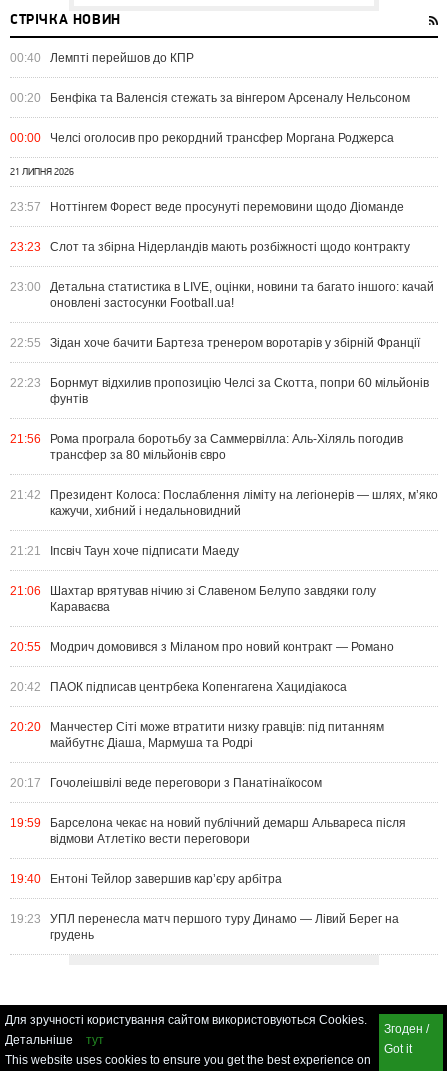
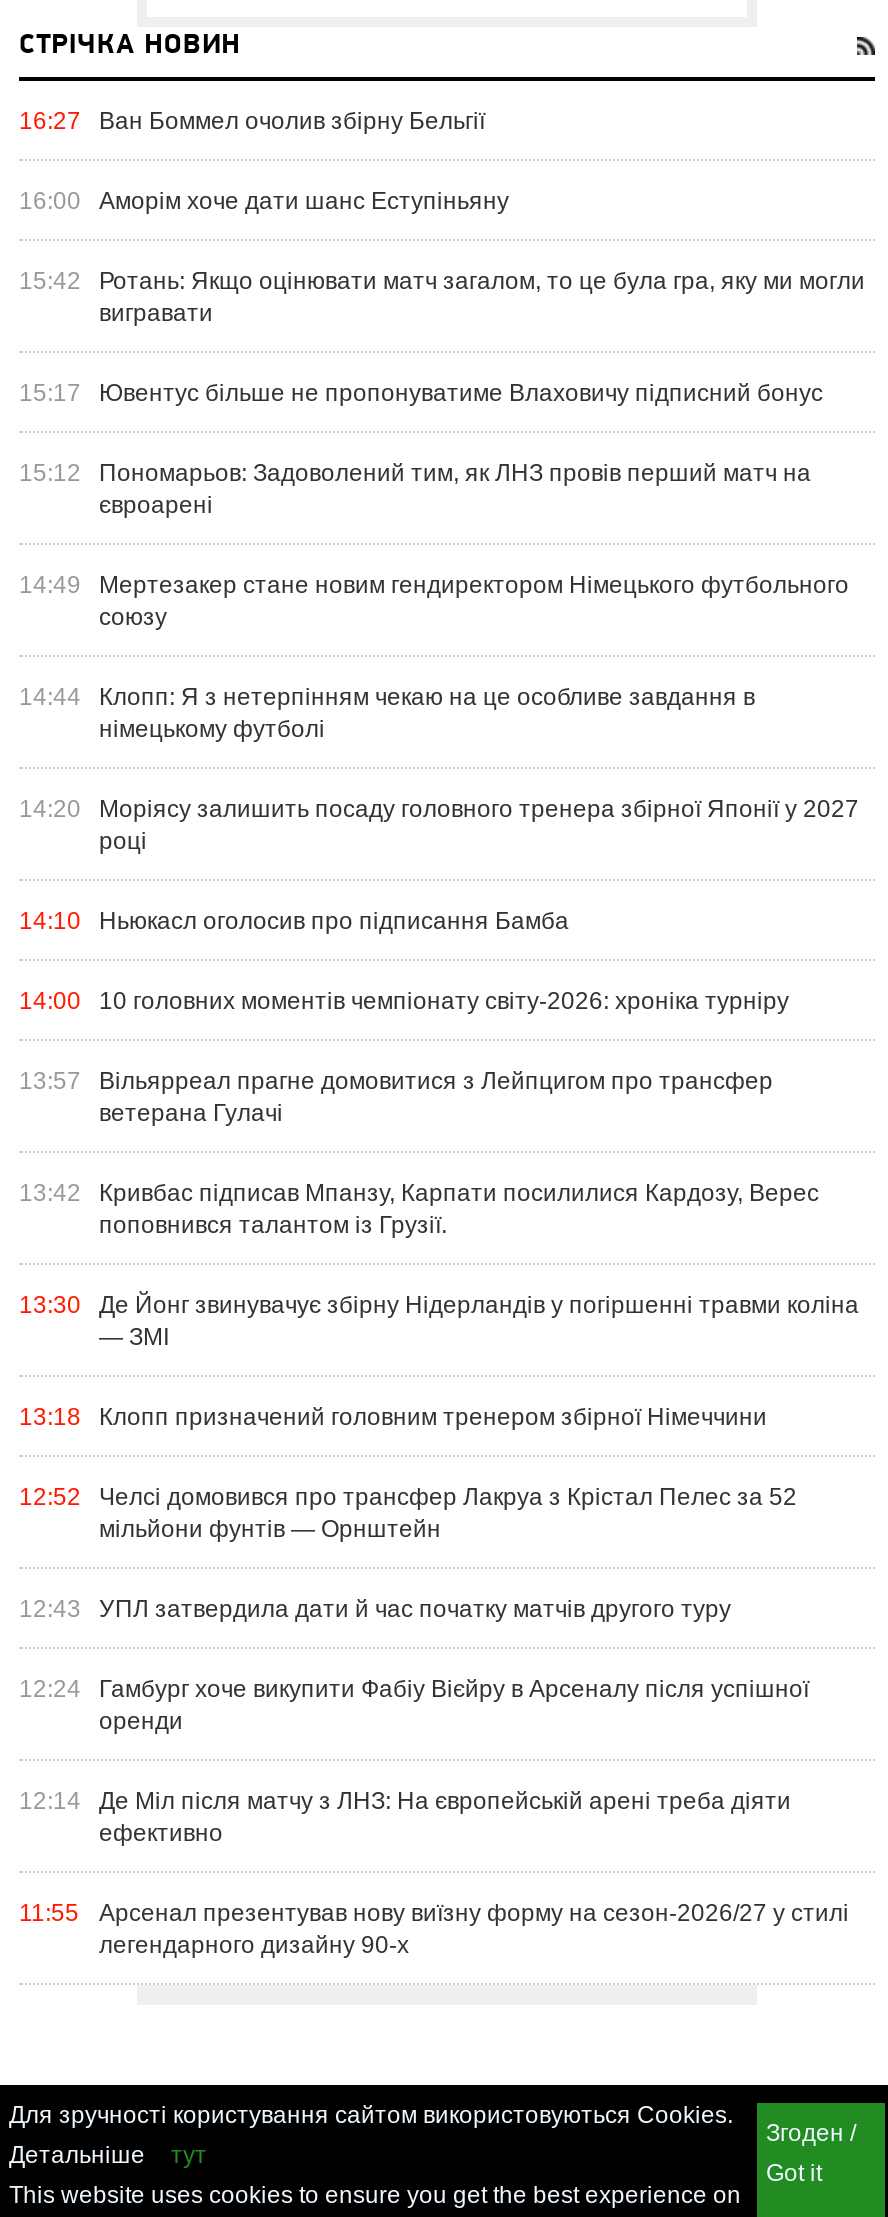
- 00:40
- Лемпті перейшов до КПР
- 00:20
- Бенфіка та Валенсія стежать за вінгером Арсеналу Нельсоном
- 00:00
- Челсі оголосив про рекордний трансфер Моргана Роджерса
- 21 ЛИПНЯ 2026
- 23:57
- Ноттінгем Форест веде просунуті перемовини щодо Діоманде
- 23:23
- Слот та збірна Нідерландів мають розбіжності щодо контракту
- 23:00
- Детальна статистика в LIVE, оцінки, новини та багато іншого: качай
- оновлені застосунки Football.ua!
- 22:55
- Зідан хоче бачити Бартеза тренером воротарів у збірній Франції
- 22:23
- Борнмут відхилив пропозицію Челсі за Скотта, попри 60 мільйонів
- фунтів
- 21:56
- Рома програла боротьбу за Саммервілла: Аль-Хіляль погодив
- трансфер за 80 мільйонів євро
- 21:42
- Президент Колоса: Послаблення ліміту на легіонерів — шлях, м’яко
- кажучи, хибний і недальновидний
- 21:21
- Іпсвіч Таун хоче підписати Маеду
- 21:06
- Шахтар врятував нічию зі Славеном Белупо завдяки голу
- Караваєва
- 20:55
- Модрич домовився з Міланом про новий контракт — Романо
- 20:42
- ПАОК підписав центрбека Копенгагена Хацидіакоса
- 20:20
- Манчестер Сіті може втратити низку гравців: під питанням
- майбутнє Діаша, Мармуша та Родрі
- 20:17
- Гочолеішвілі веде переговори з Панатінаїкосом
- 19:59
- Барселона чекає на новий публічний демарш Альвареса після
- відмови Атлетіко вести переговори
- 19:40
- Ентоні Тейлор завершив кар’єру арбітра
- 19:23
- УПЛ перенесла матч першого туру Динамо — Лівий Берег на
- грудень
+ 16:27
+ Ван Боммел очолив збірну Бельгії
+ 16:00
+ Аморім хоче дати шанс Еступіньяну
+ 15:42
+ Ротань: Якщо оцінювати матч загалом, то це була гра, яку ми могли
+ вигравати
+ 15:17
+ Ювентус більше не пропонуватиме Влаховичу підписний бонус
+ 15:12
+ Пономарьов: Задоволений тим, як ЛНЗ провів перший матч на
+ євроарені
+ 14:49
+ Мертезакер стане новим гендиректором Німецького футбольного
+ союзу
+ 14:44
+ Клопп: Я з нетерпінням чекаю на це особливе завдання в
+ німецькому футболі
+ 14:20
+ Моріясу залишить посаду головного тренера збірної Японії у 2027
+ році
+ 14:10
+ Ньюкасл оголосив про підписання Бамба
+ 14:00
+ 10 головних моментів чемпіонату світу-2026: хроніка турніру
+ 13:57
+ Вільярреал прагне домовитися з Лейпцигом про трансфер
+ ветерана Гулачі
+ 13:42
+ Кривбас підписав Мпанзу, Карпати посилилися Кардозу, Верес
+ поповнився талантом із Грузії.
+ 13:30
+ Де Йонг звинувачує збірну Нідерландів у погіршенні травми коліна
+ — ЗМІ
+ 13:18
+ Клопп призначений головним тренером збірної Німеччини
+ 12:52
+ Челсі домовився про трансфер Лакруа з Крістал Пелес за 52
+ мільйони фунтів — Орнштейн
+ 12:43
+ УПЛ затвердила дати й час початку матчів другого туру
+ 12:24
+ Гамбург хоче викупити Фабіу Вієйру в Арсеналу після успішної
+ оренди
+ 12:14
+ Де Міл після матчу з ЛНЗ: На європейській арені треба діяти
+ ефективно
+ 11:55
+ Арсенал презентував нову виїзну форму на сезон-2026/27 у стилі
+ легендарного дизайну 90-х
